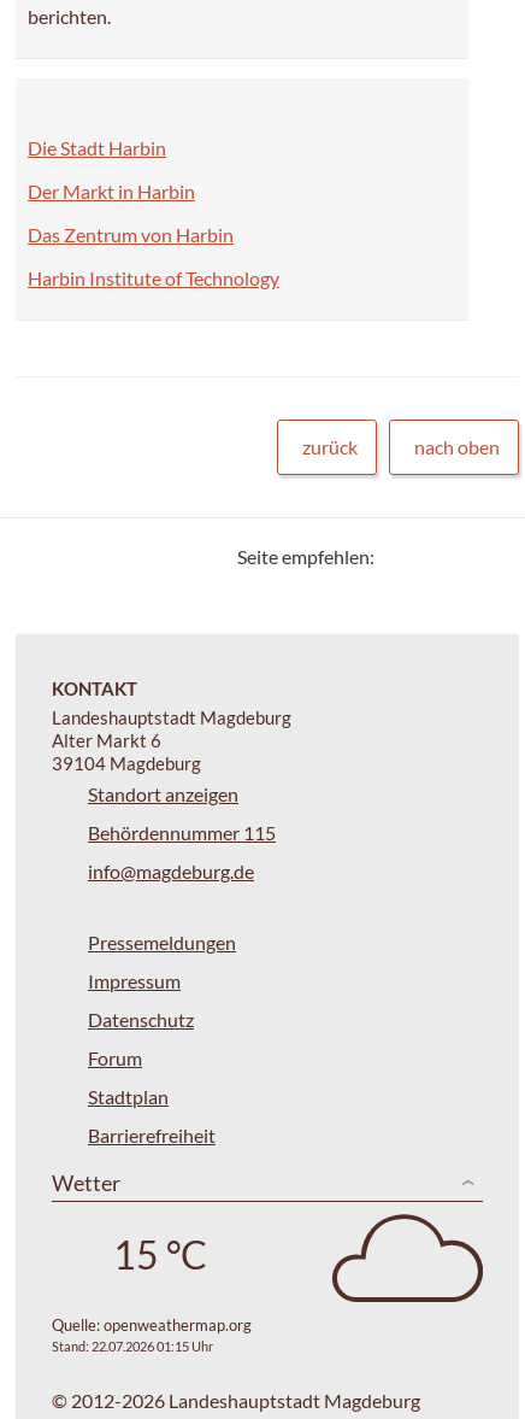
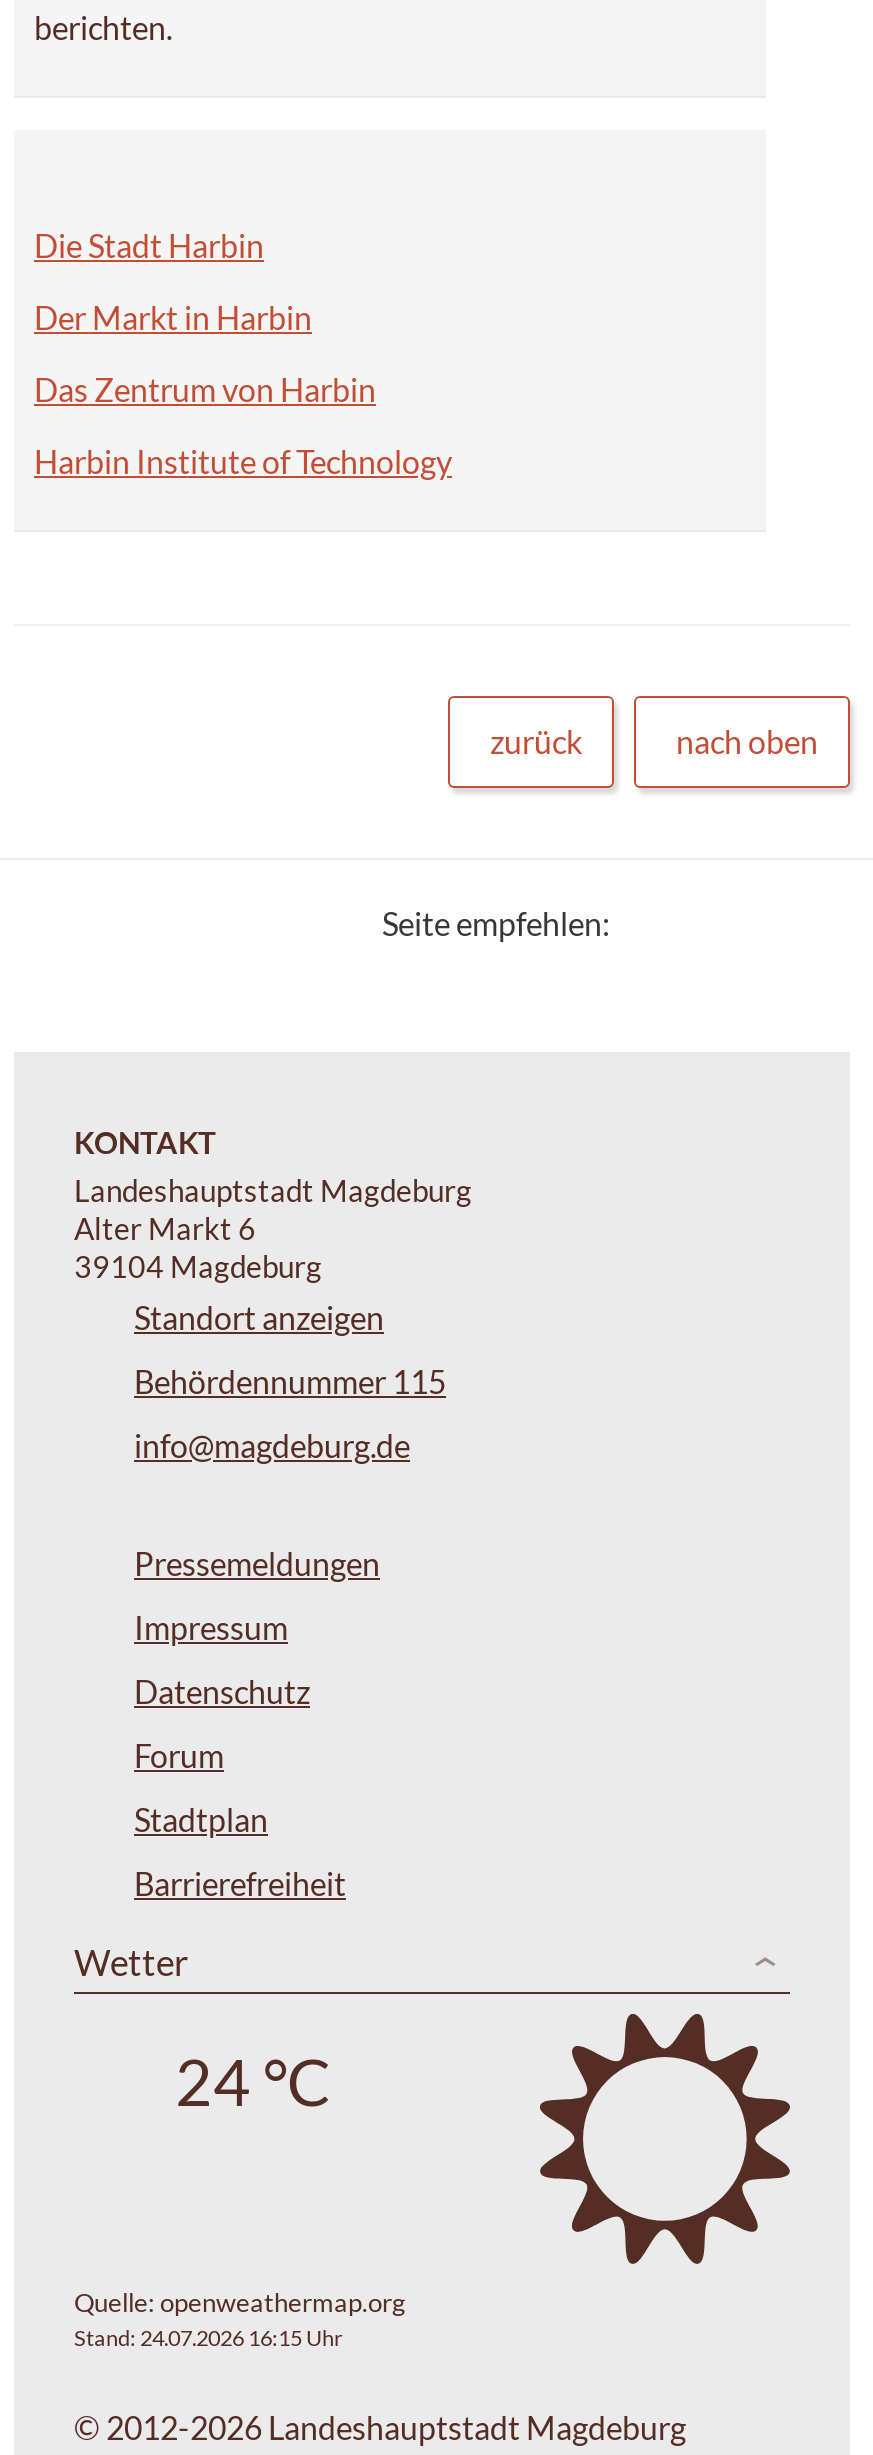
- [image]
+ [image]

- 15 °C
+ 24 °C

- Stand: 22.07.2026 01:15 Uhr
+ Stand: 24.07.2026 16:15 Uhr
